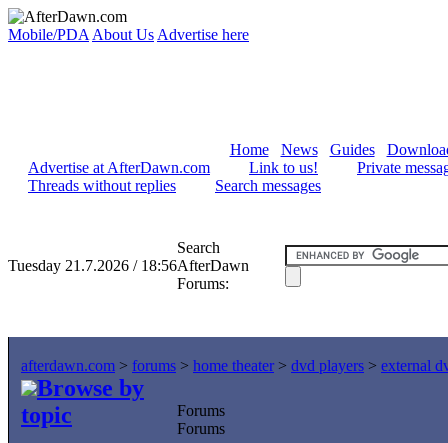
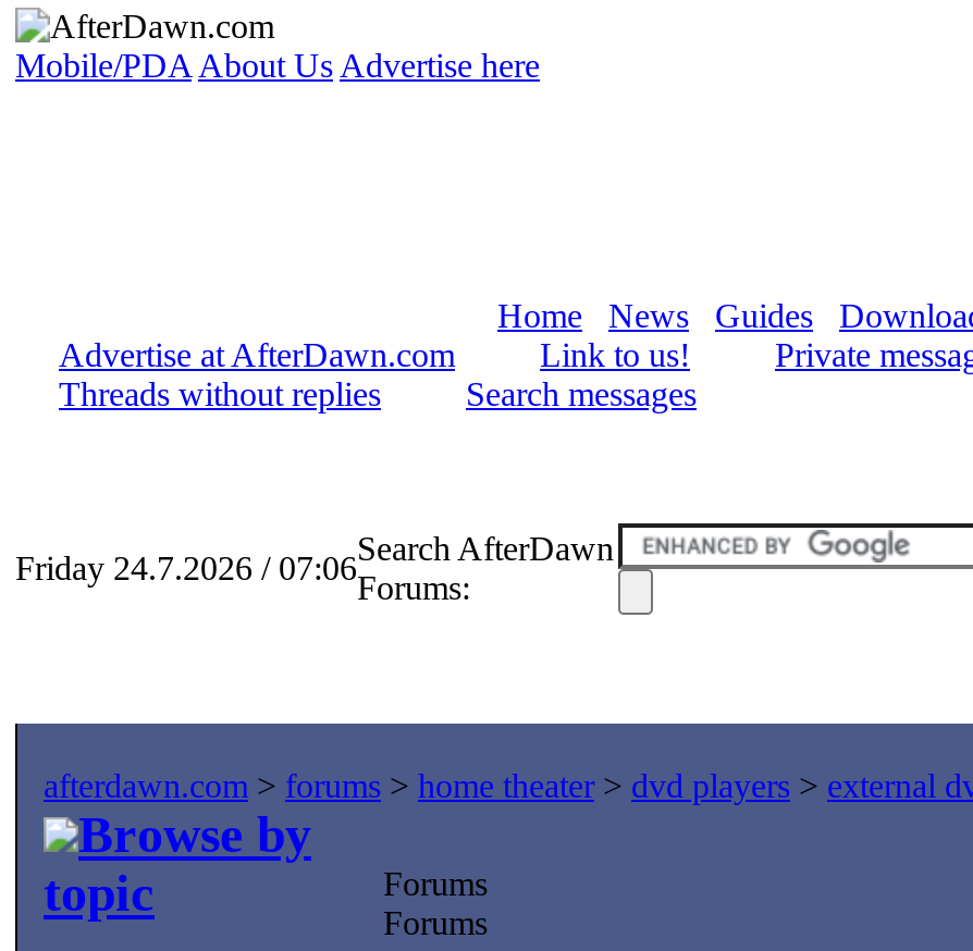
- Tuesday 21.7.2026 / 18:56
+ Friday 24.7.2026 / 07:06
